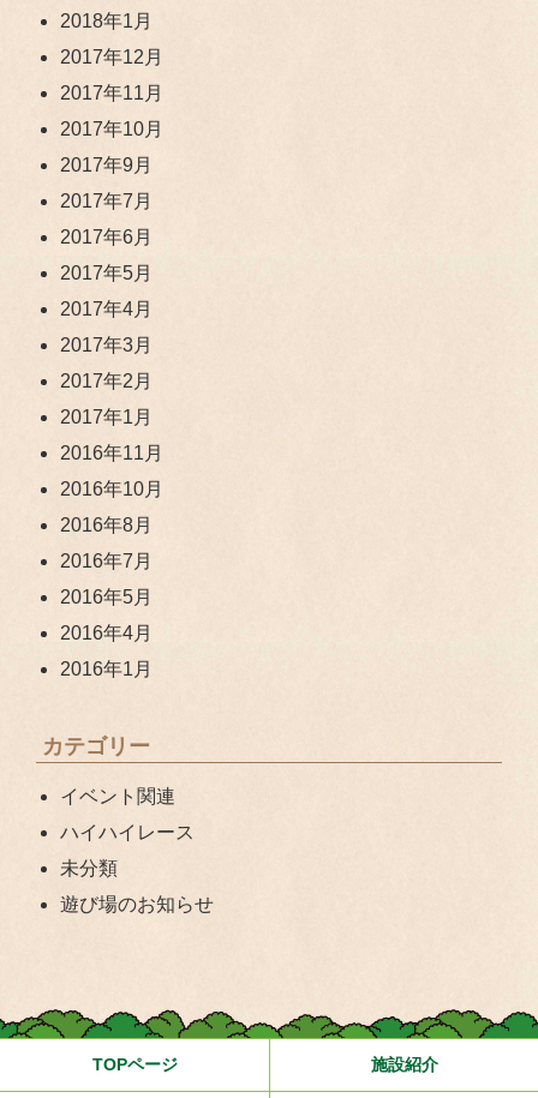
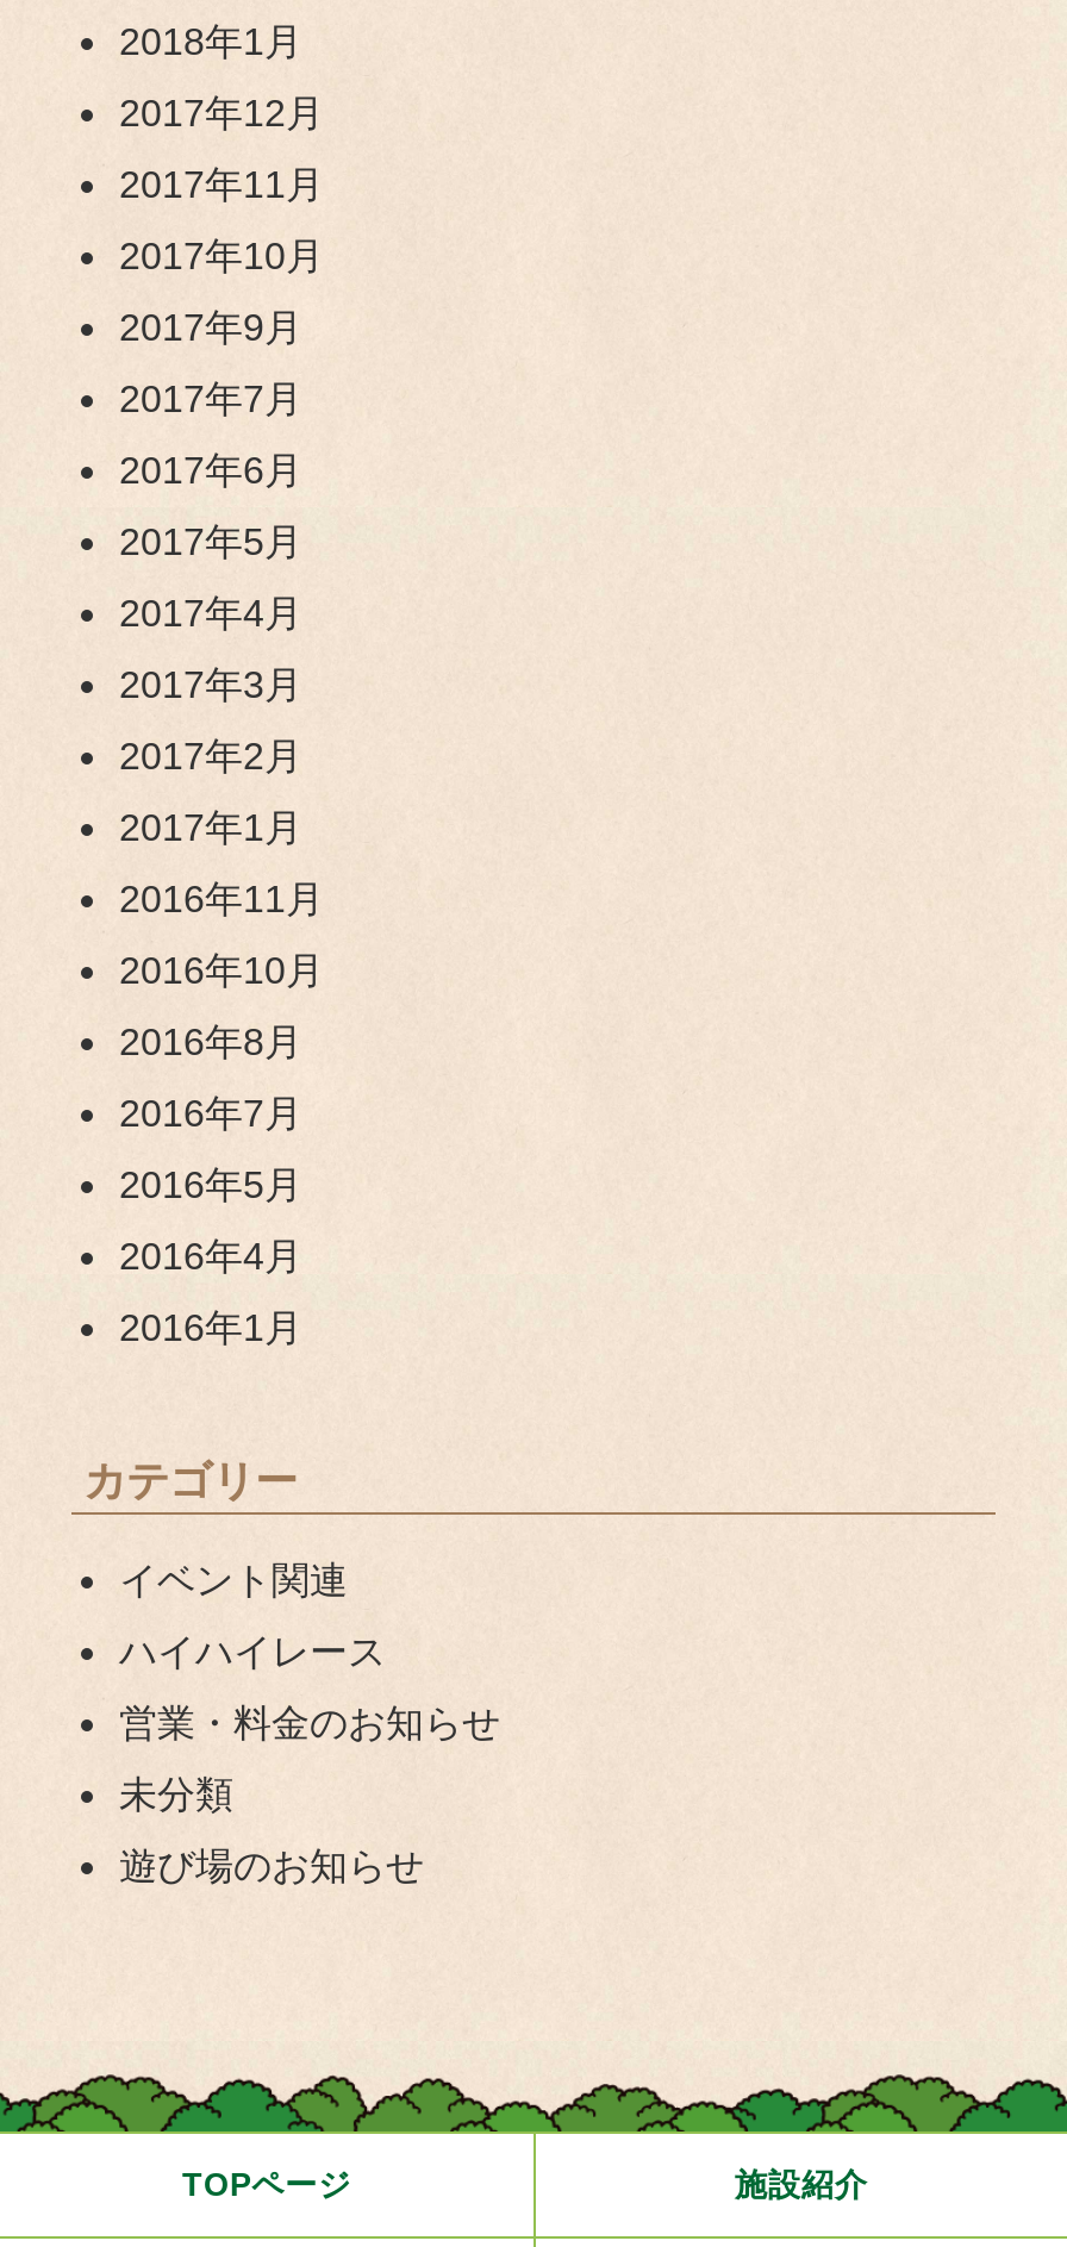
+ 営業・料金のお知らせ
